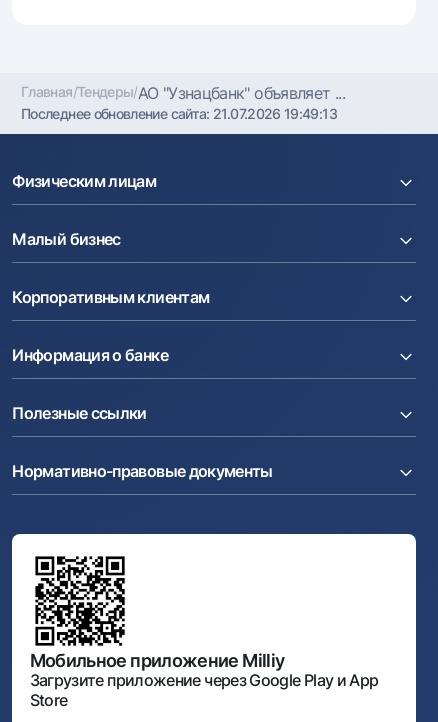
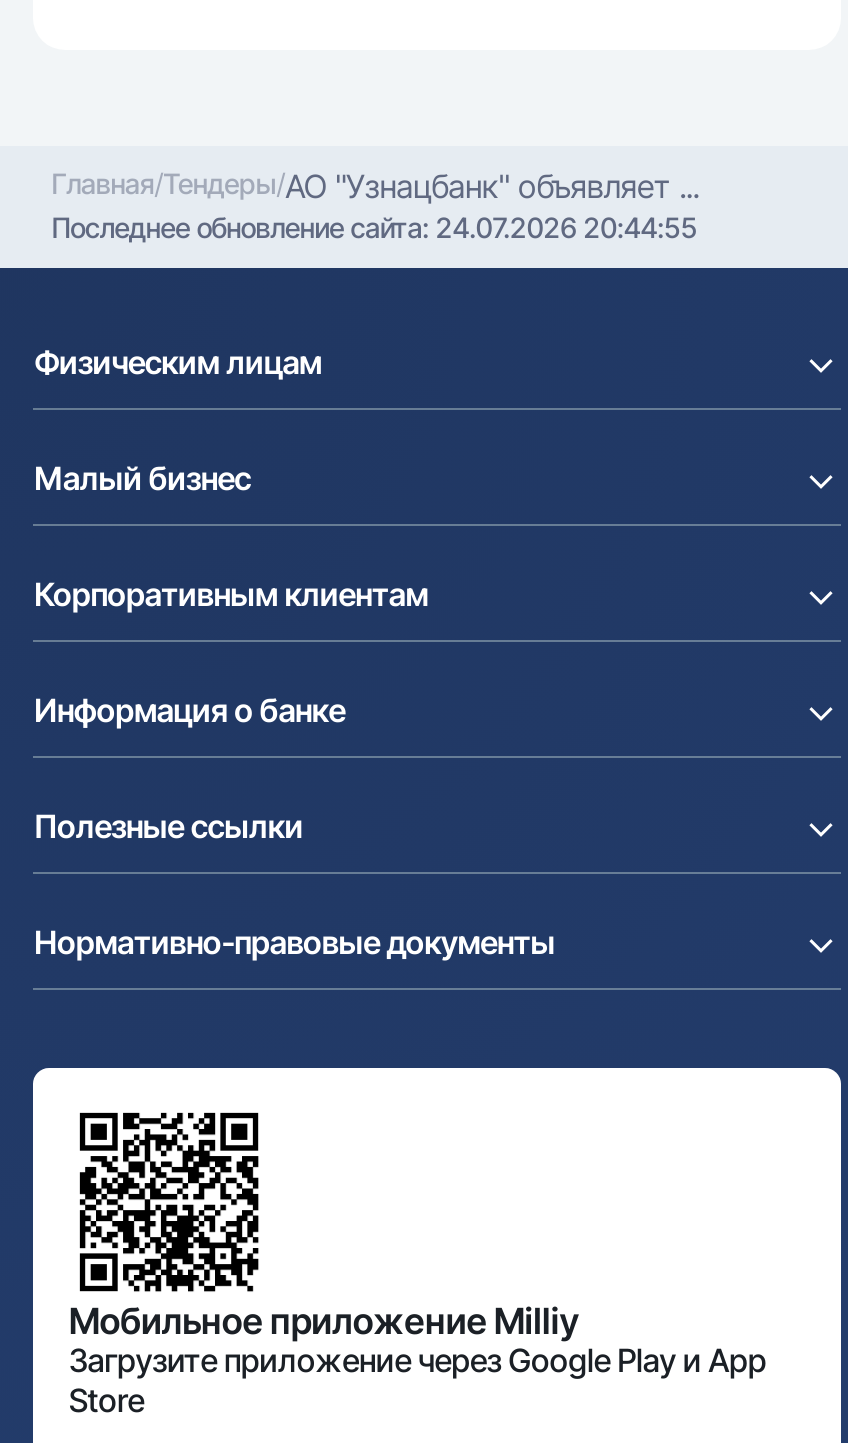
- Последнее обновление сайта: 21.07.2026 19:49:13
+ Последнее обновление сайта: 24.07.2026 20:44:55
